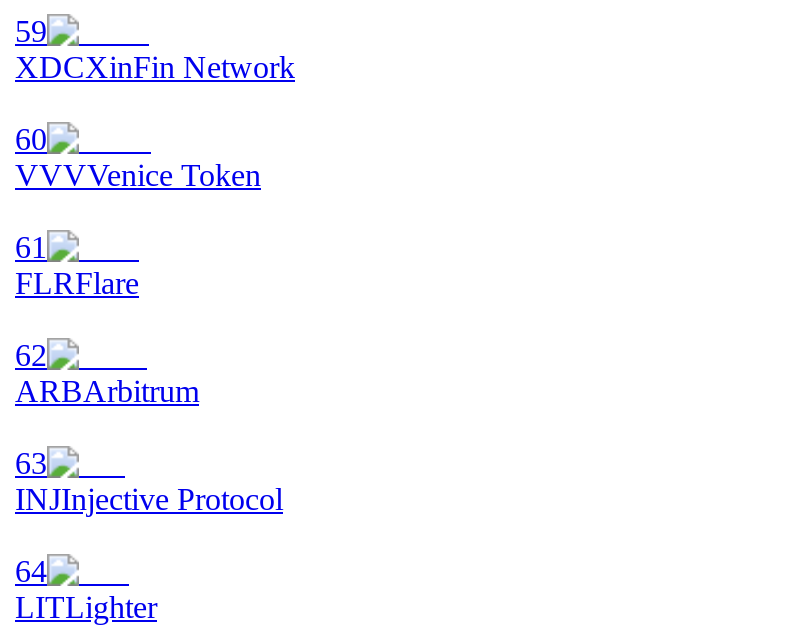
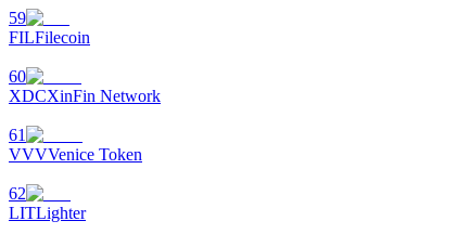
moved down: XDCXinFin Network

+ FILFilecoin

moved down: VVVVenice Token

- FLRFlare

- ARBArbitrum
- 63
- INJInjective Protocol
- 64
